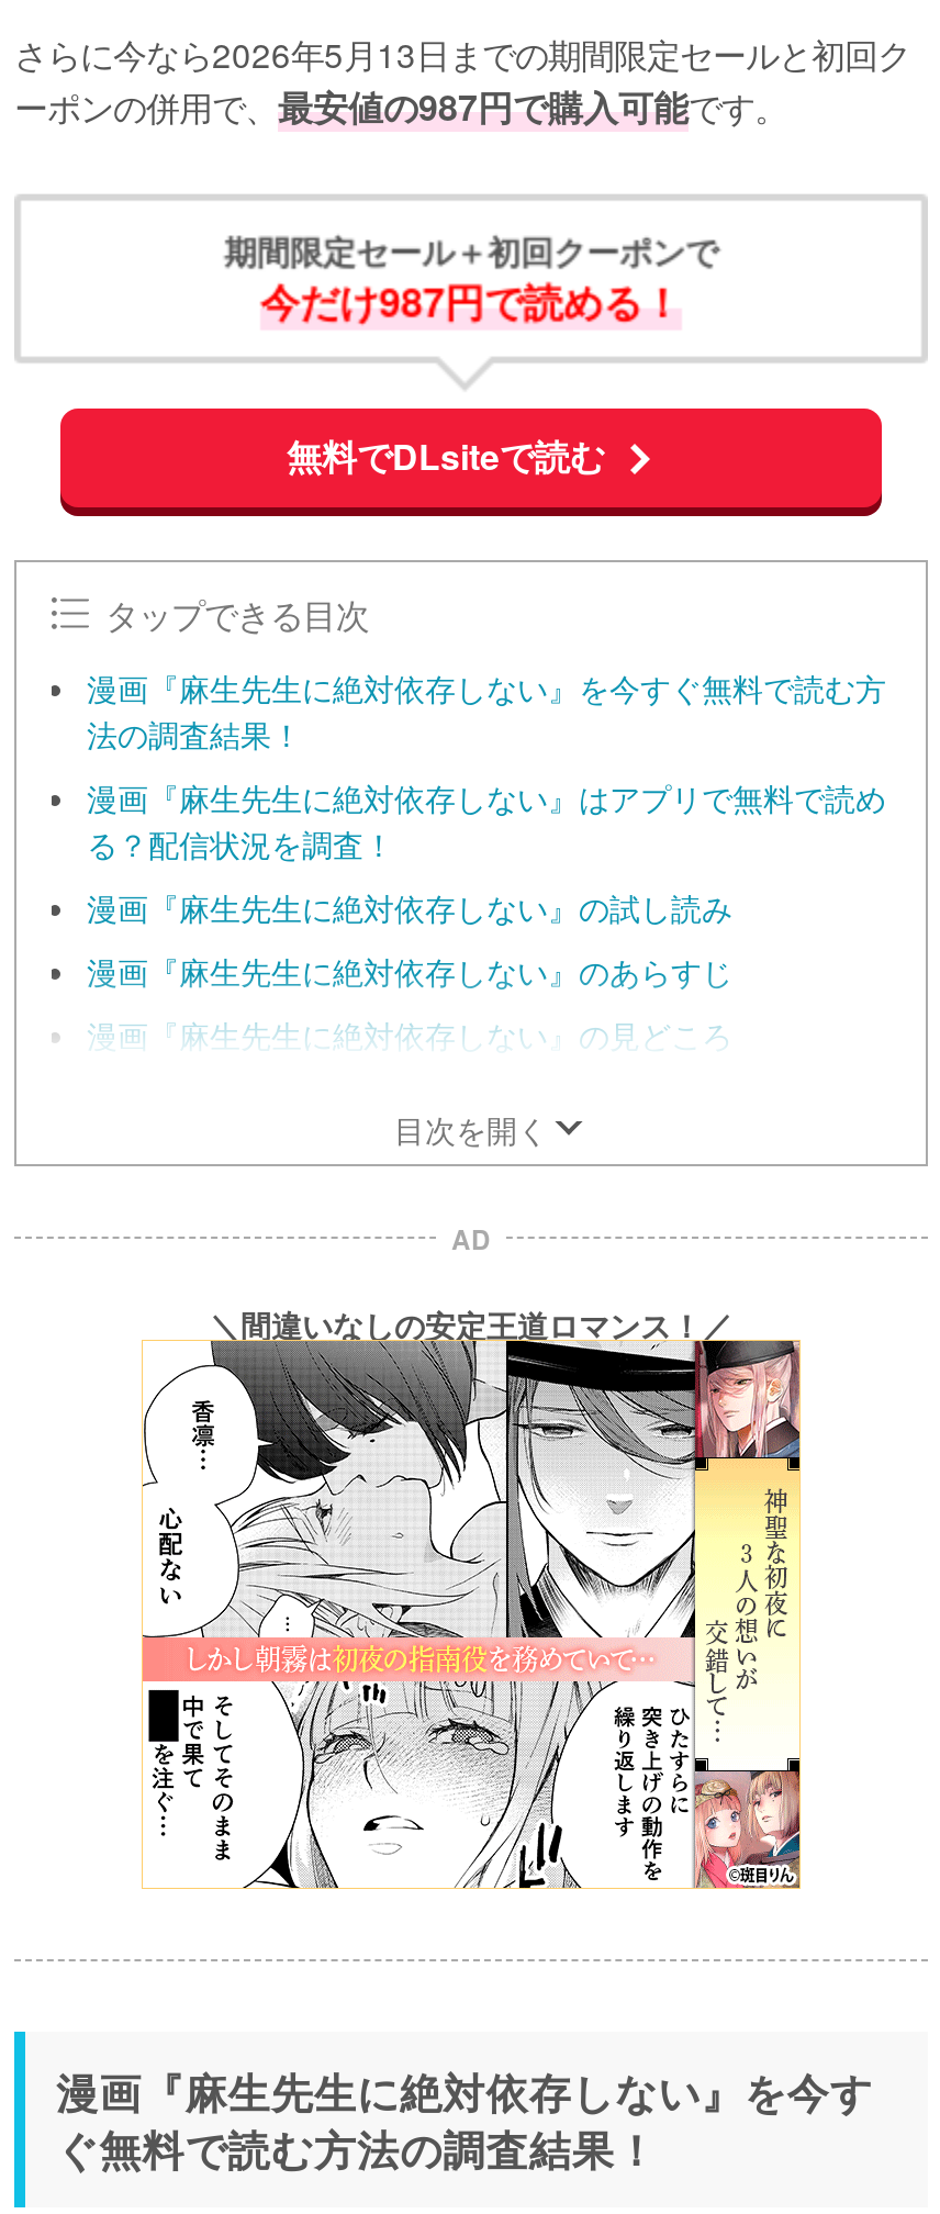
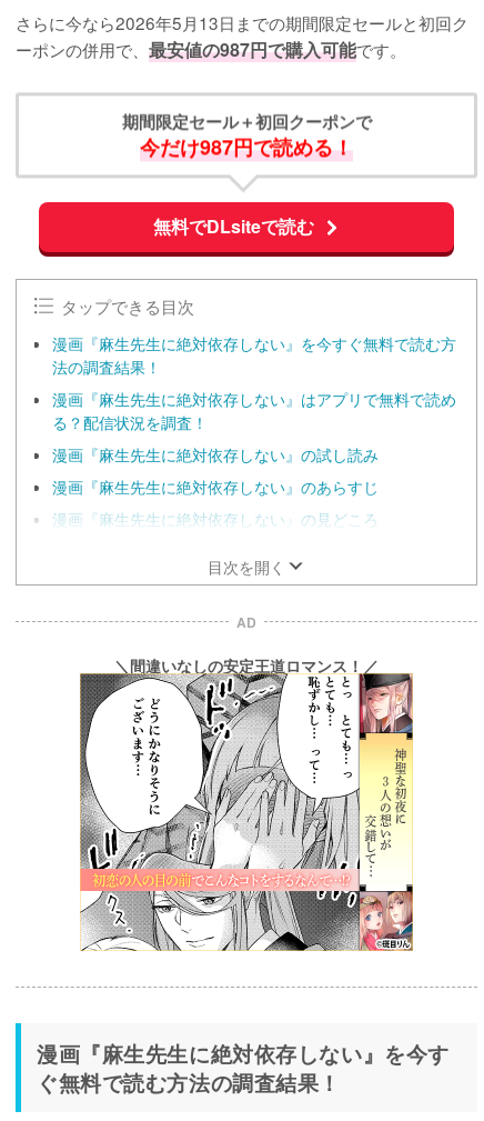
- [image]
+ [image]
